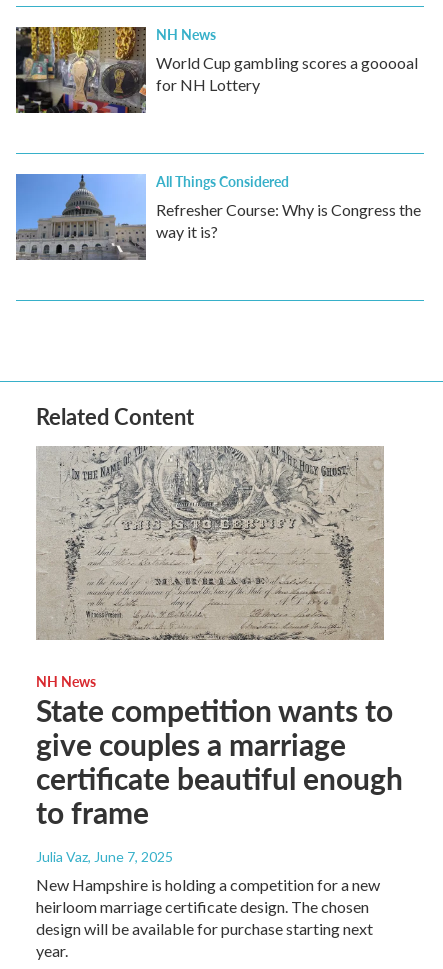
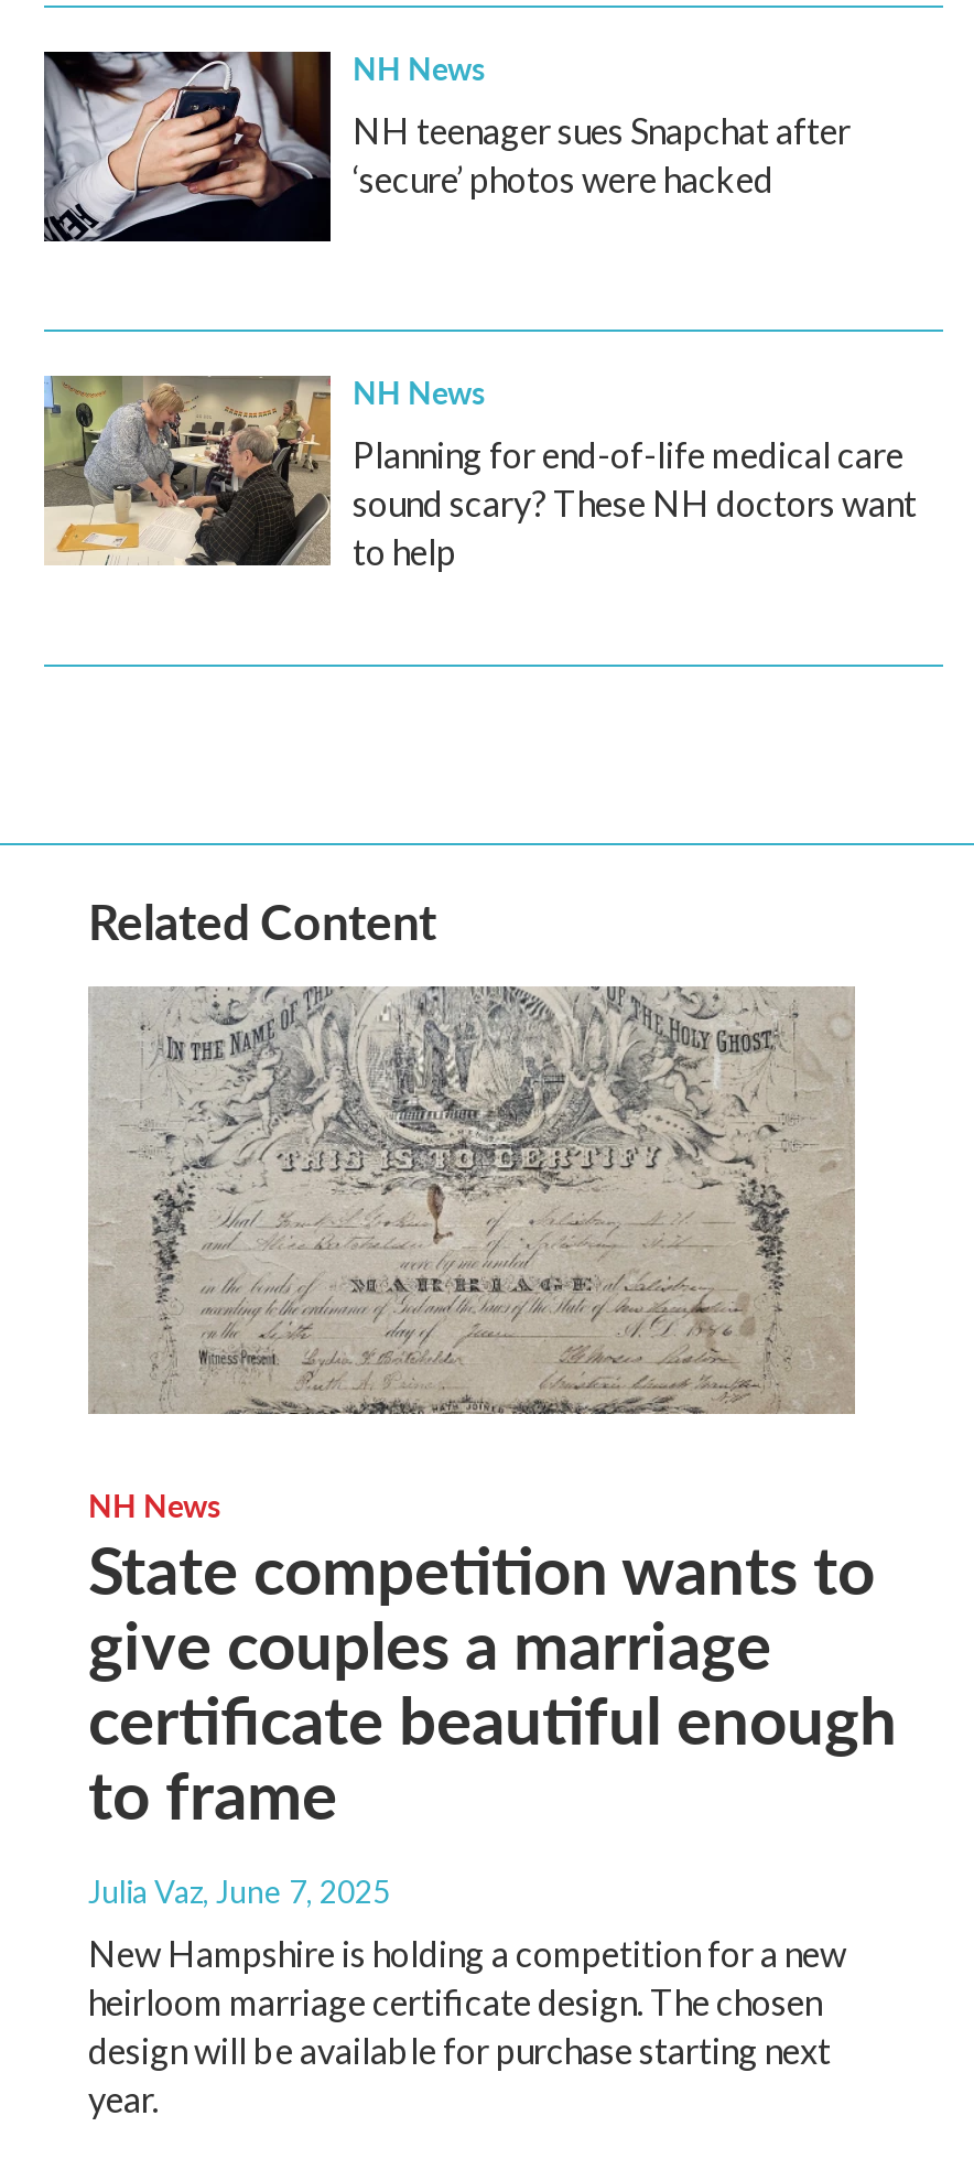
- [image]
- World Cup gambling scores a gooooal
- for NH Lottery
+ [image]
+ NH teenager sues Snapchat after
+ ‘secure’ photos were hacked

- [image]
- All Things Considered
- Refresher Course: Why is Congress the
- way it is?
+ [image]
+ NH News
+ Planning for end-of-life medical care
+ sound scary? These NH doctors want
+ to help
